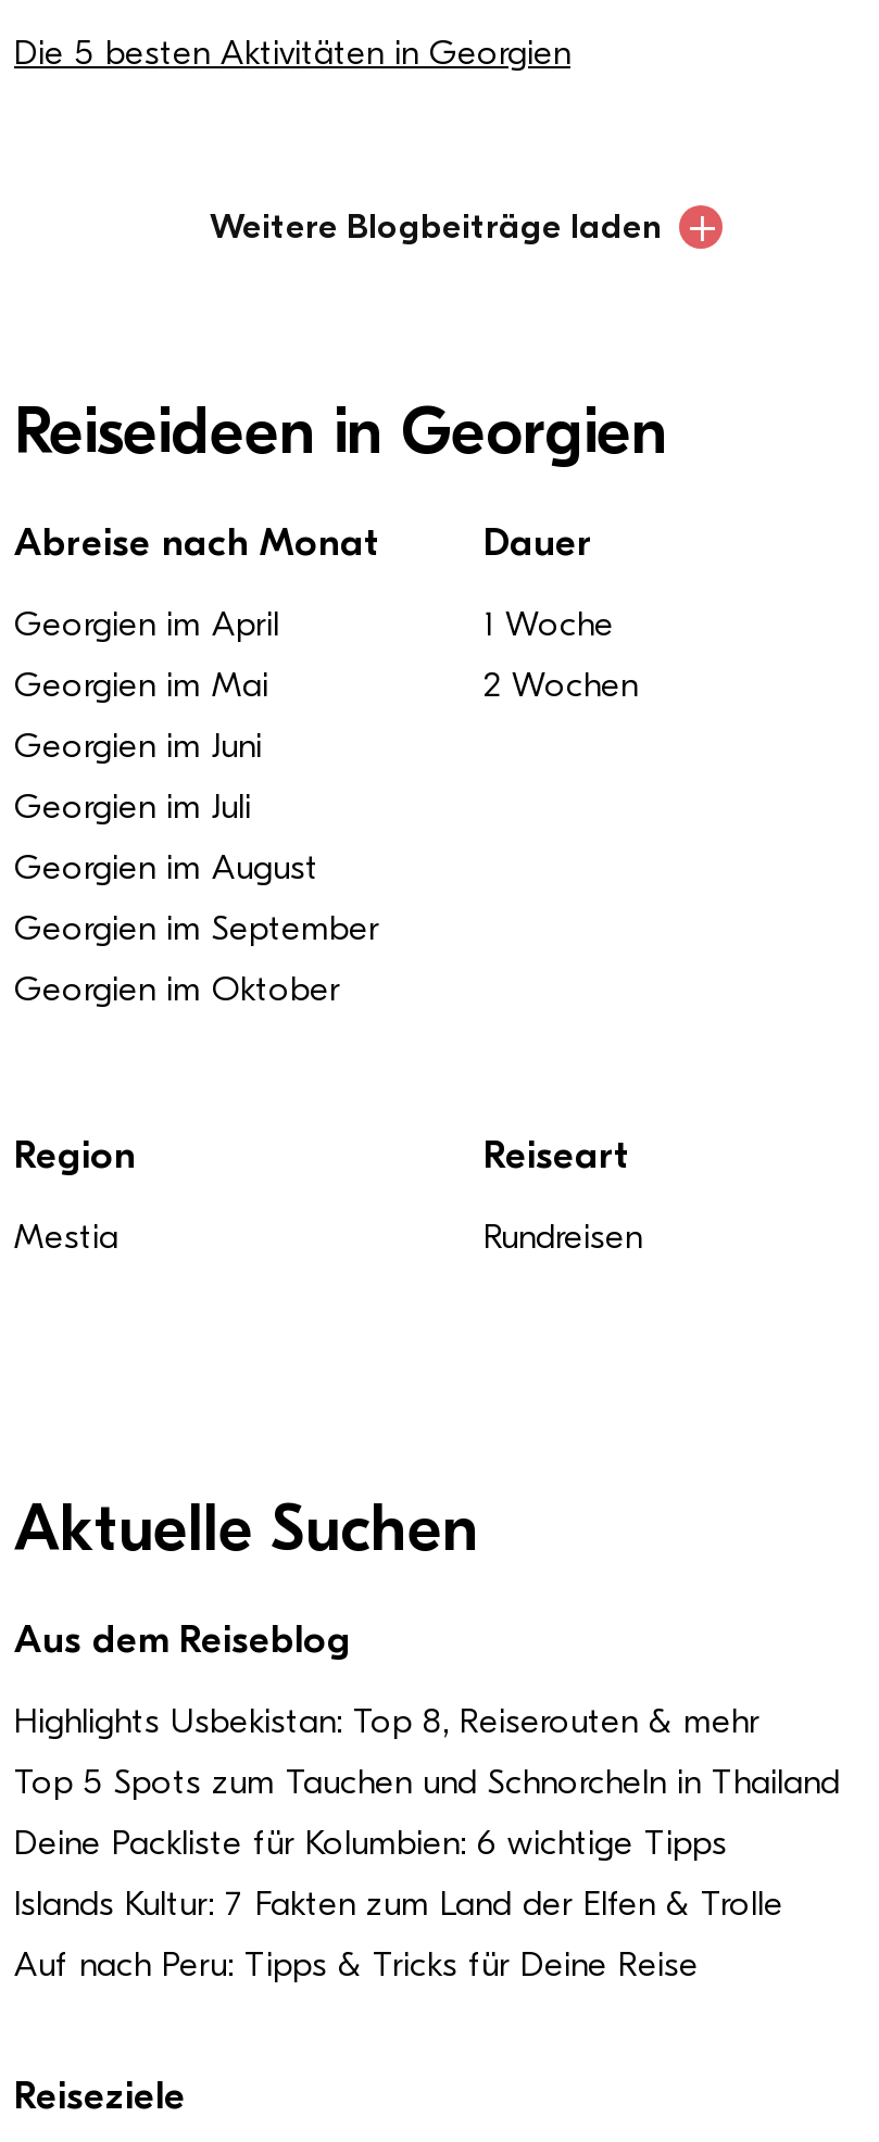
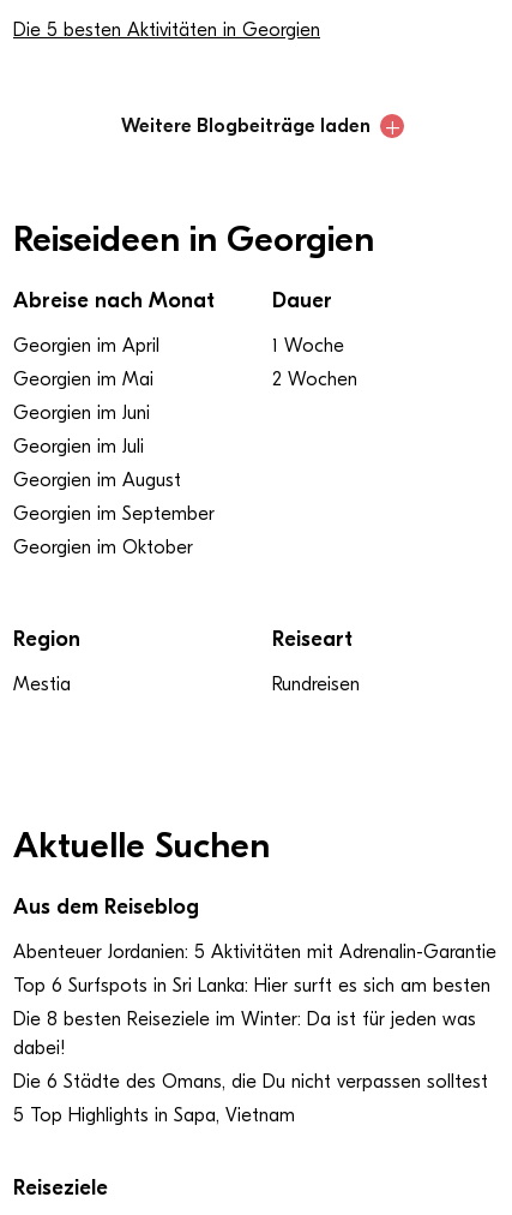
- Highlights Usbekistan: Top 8, Reiserouten & mehr
+ Abenteuer Jordanien: 5 Aktivitäten mit Adrenalin-Garantie

- Top 5 Spots zum Tauchen und Schnorcheln in Thailand
+ Top 6 Surfspots in Sri Lanka: Hier surft es sich am besten

- Deine Packliste für Kolumbien: 6 wichtige Tipps
+ Die 8 besten Reiseziele im Winter: Da ist für jeden was
+ dabei!

- Islands Kultur: 7 Fakten zum Land der Elfen & Trolle
+ Die 6 Städte des Omans, die Du nicht verpassen solltest

- Auf nach Peru: Tipps & Tricks für Deine Reise
+ 5 Top Highlights in Sapa, Vietnam
